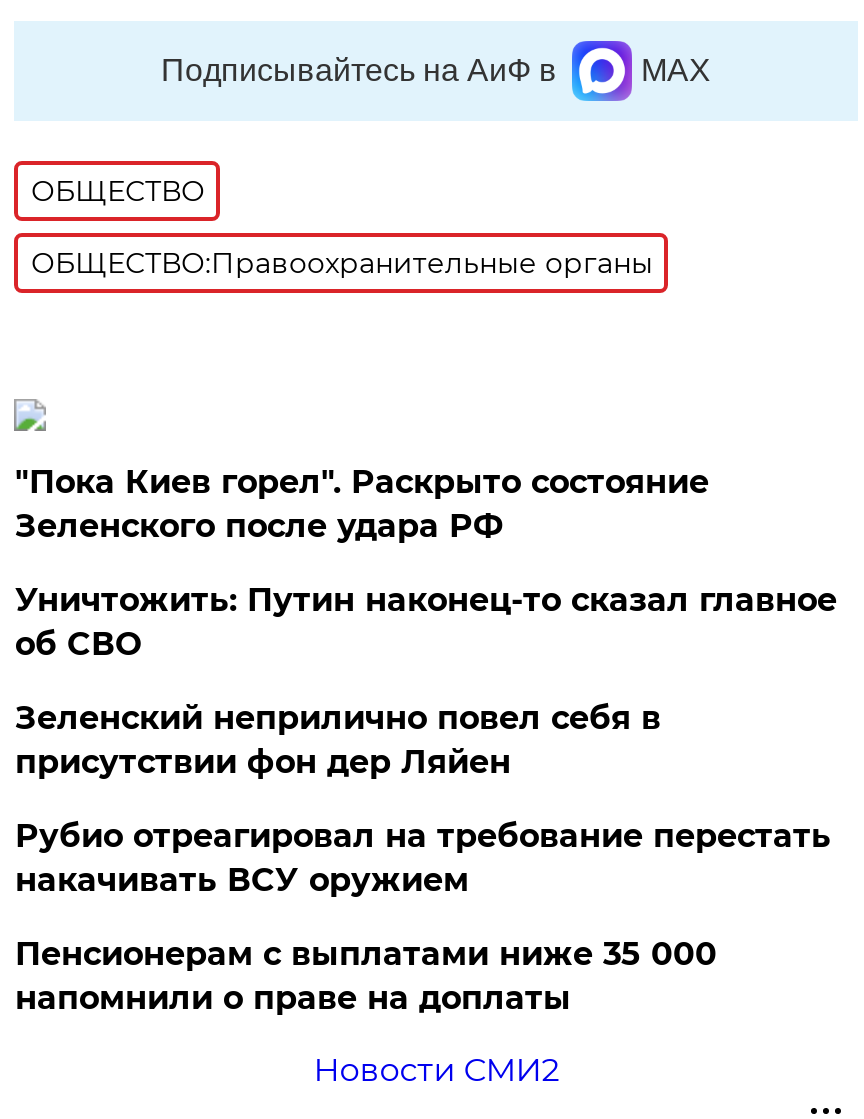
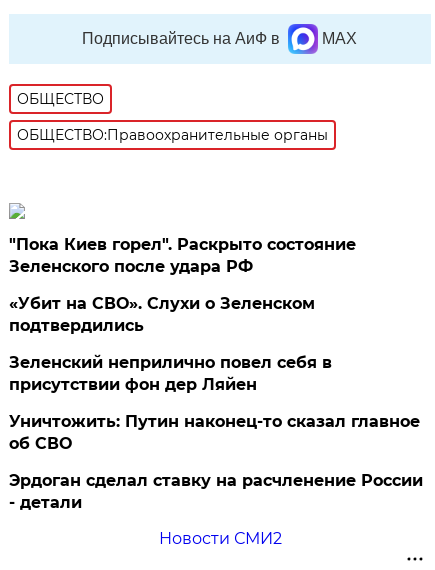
+ «Убит на СВО». Слухи о Зеленском
+ подтвердились

moved down: Уничтожить: Путин наконец-то сказал главное | об СВО

- Рубио отреагировал на требование перестать
- накачивать ВСУ оружием

- Пенсионерам с выплатами ниже 35 000
- напомнили о праве на доплаты
+ Эрдоган сделал ставку на расчленение России
+ - детали
